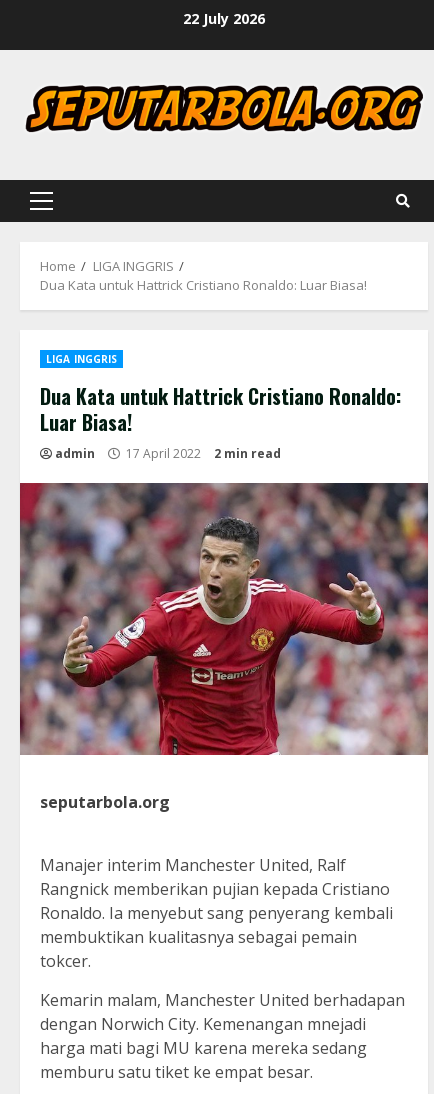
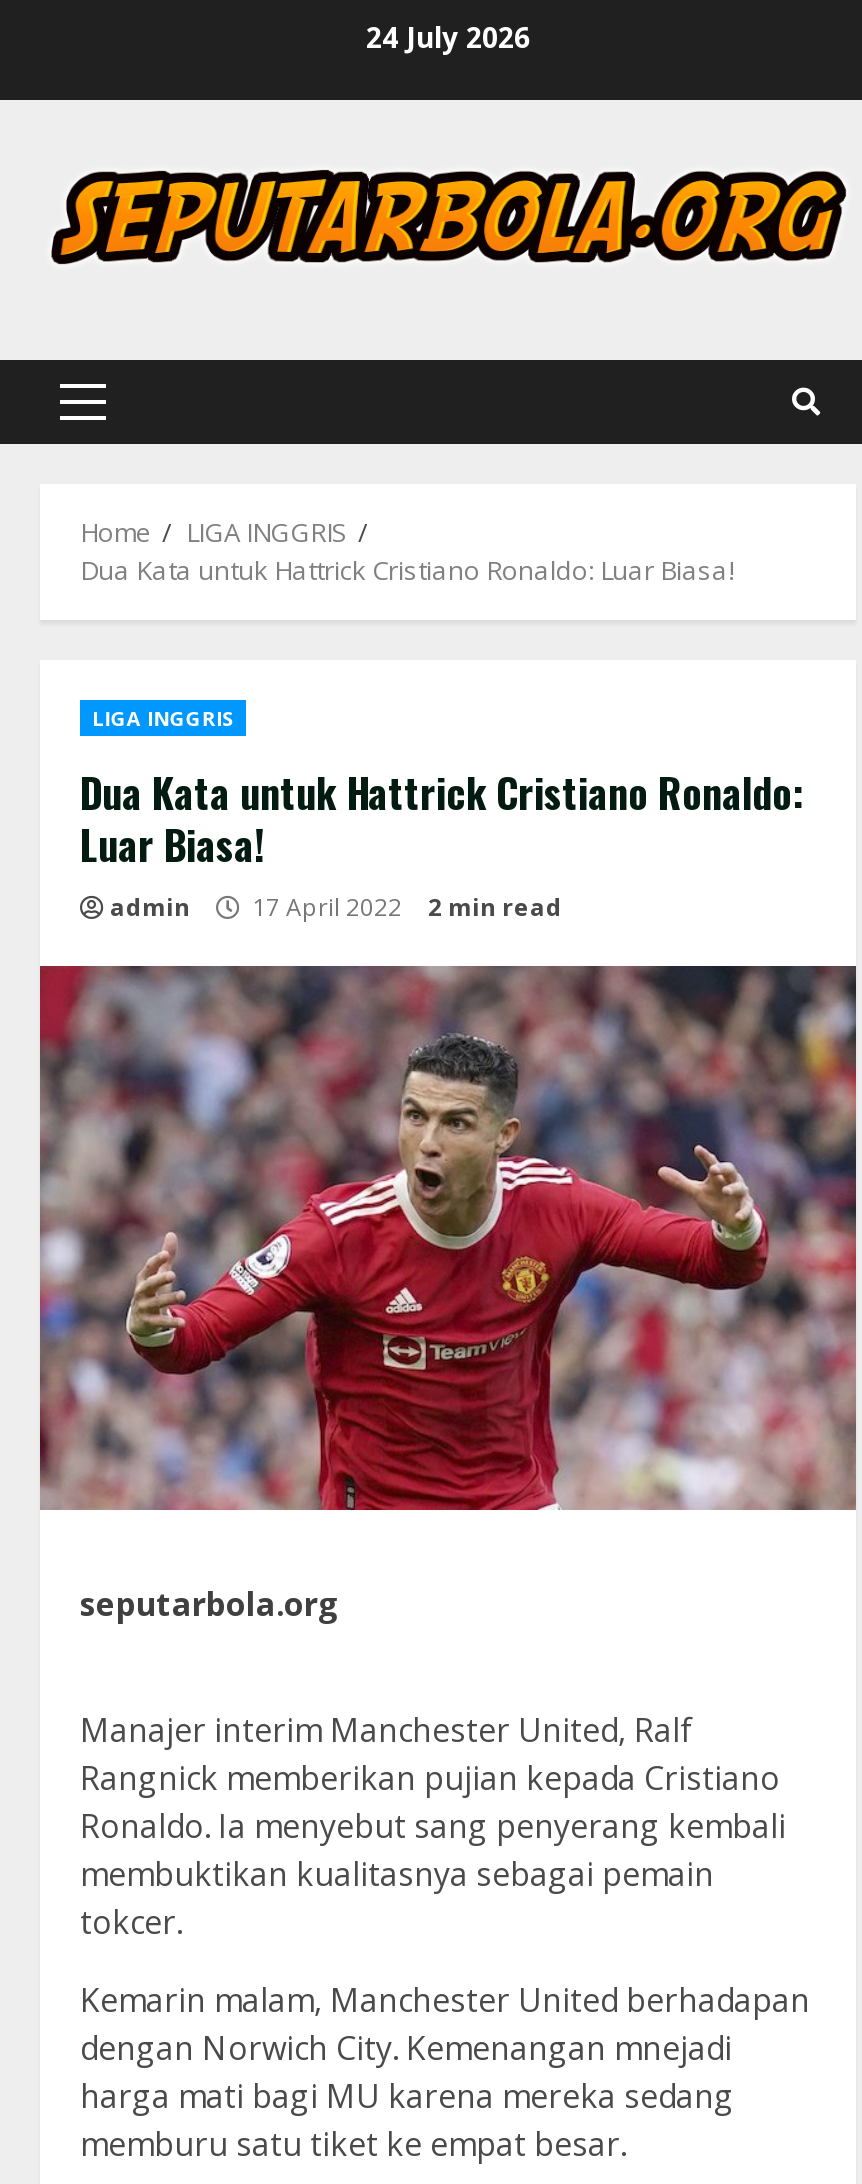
- 22 July 2026
+ 24 July 2026
